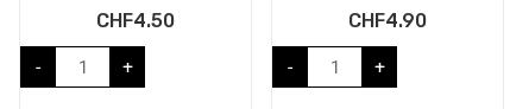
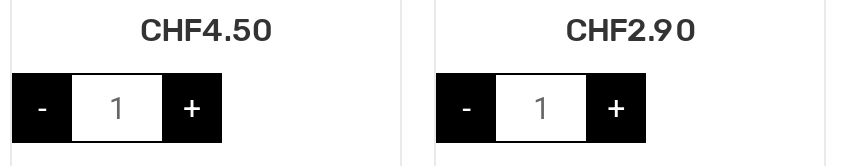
- CHF4.90
+ CHF2.90
